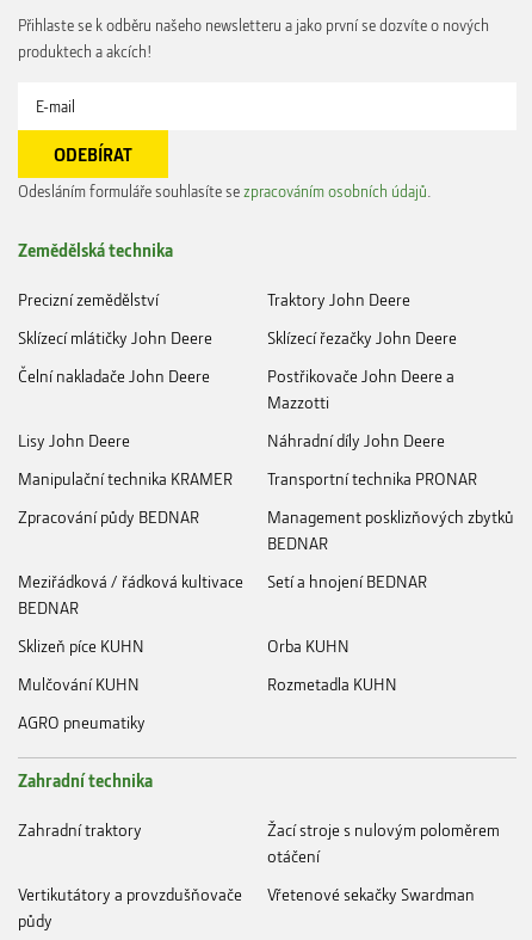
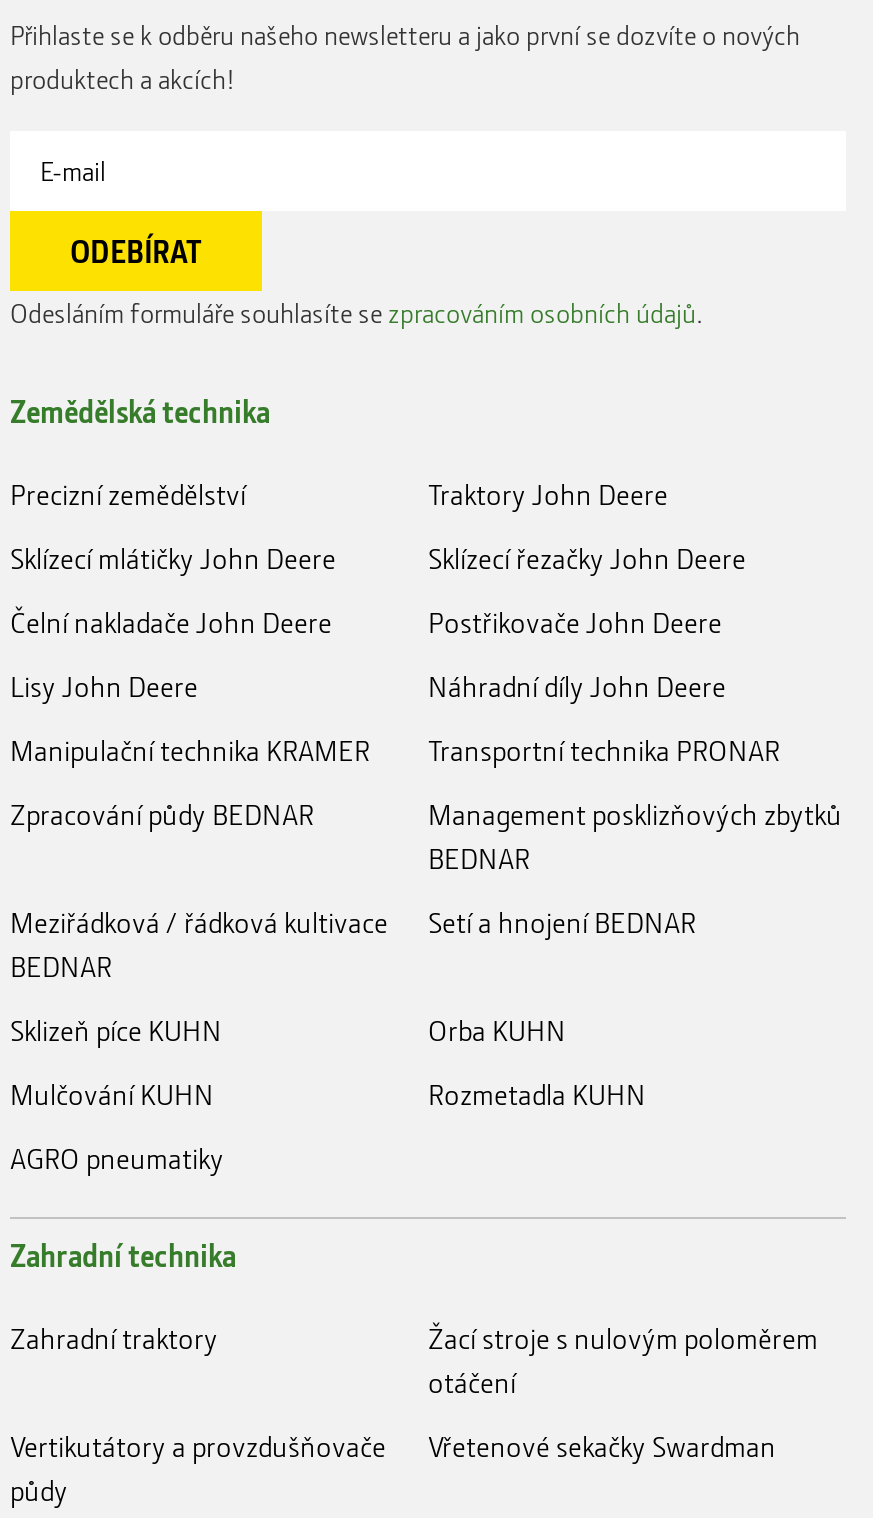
- Postřikovače John Deere a
- Mazzotti
+ Postřikovače John Deere
